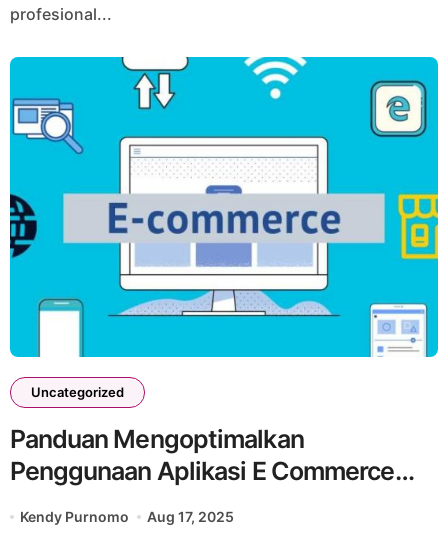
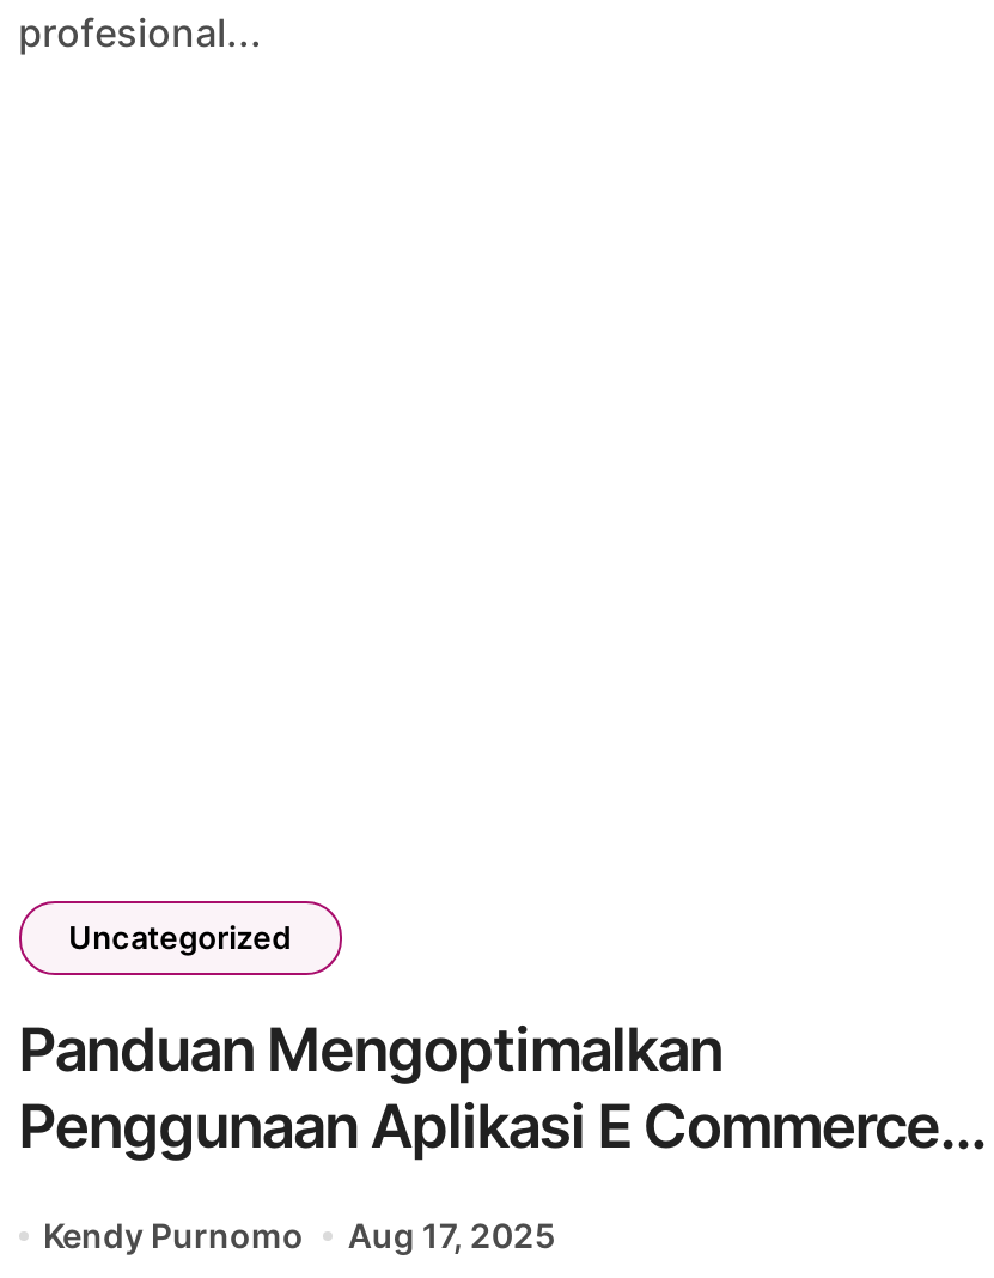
- [image]
